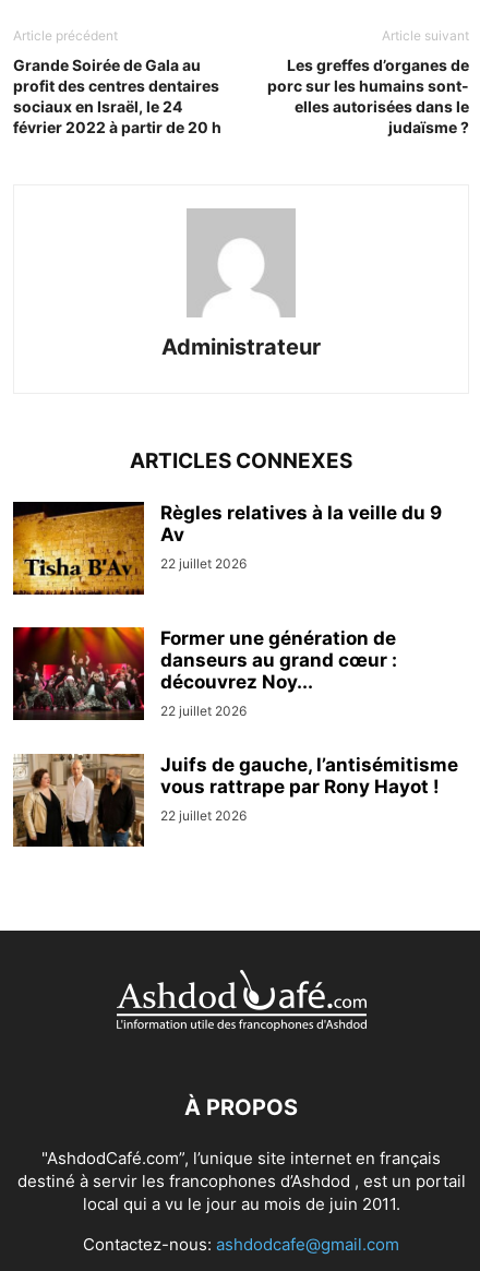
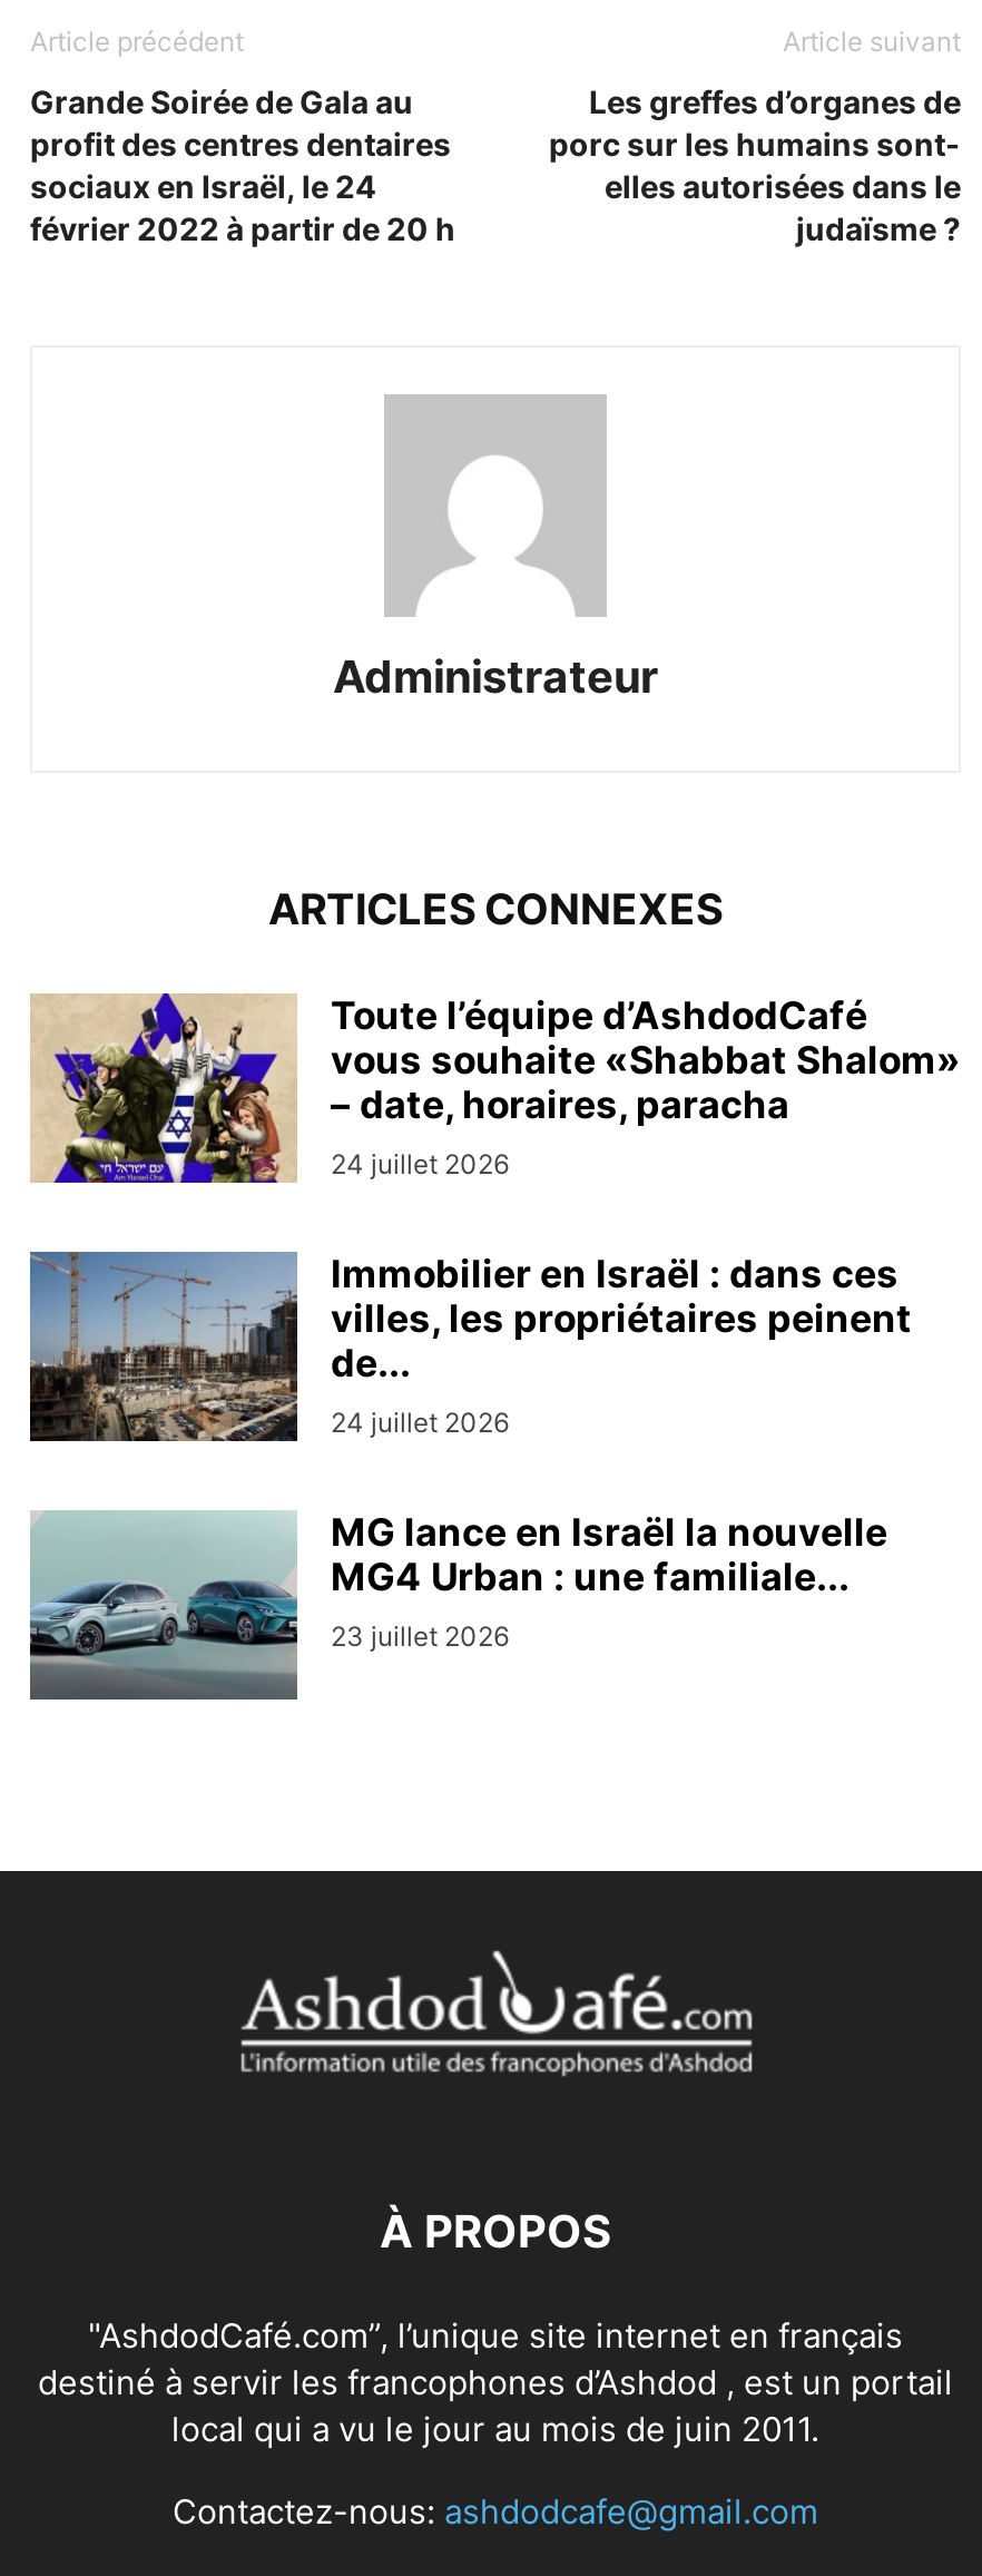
- [image]
- Règles relatives à la veille du 9
- Av
- 22 juillet 2026
+ [image]
+ Toute l’équipe d’AshdodCafé
+ vous souhaite «Shabbat Shalom»
+ – date, horaires, paracha
+ 24 juillet 2026

- [image]
- Former une génération de
- danseurs au grand cœur :
- découvrez Noy...
- 22 juillet 2026
+ [image]
+ Immobilier en Israël : dans ces
+ villes, les propriétaires peinent
+ de...
+ 24 juillet 2026

- [image]
- Juifs de gauche, l’antisémitisme
- vous rattrape par Rony Hayot !
- 22 juillet 2026
+ [image]
+ MG lance en Israël la nouvelle
+ MG4 Urban : une familiale...
+ 23 juillet 2026
